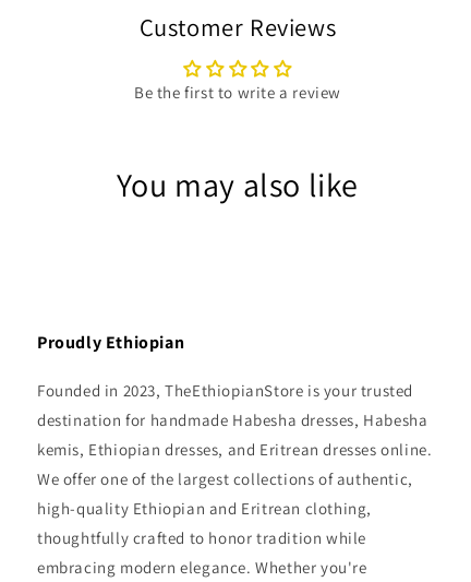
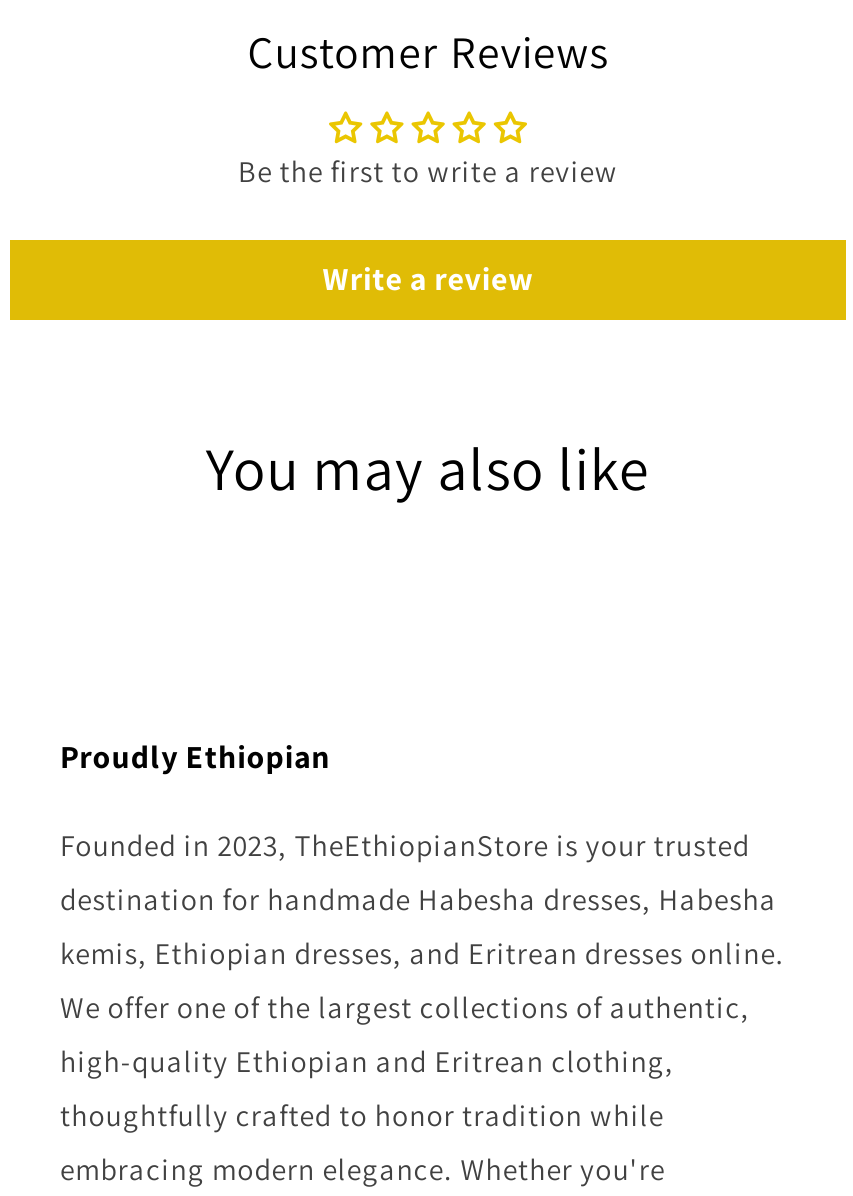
+ Write a review
